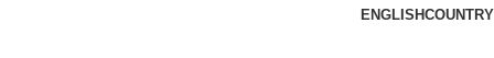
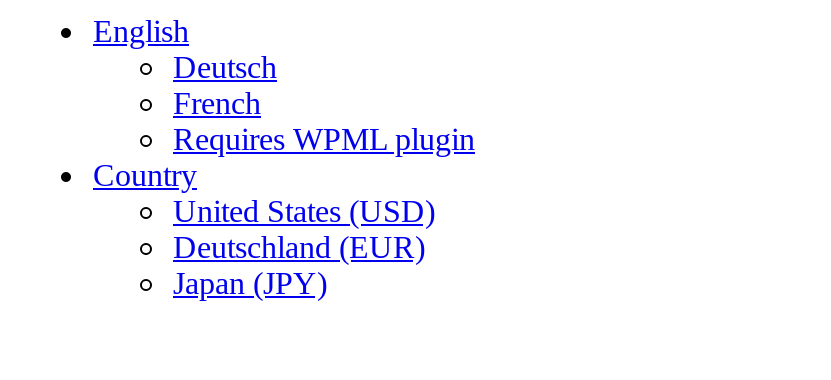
- ENGLISHCOUNTRY
+ English
+ Deutsch
+ French
+ Requires WPML plugin
+ Country
+ United States (USD)
+ Deutschland (EUR)
+ Japan (JPY)
